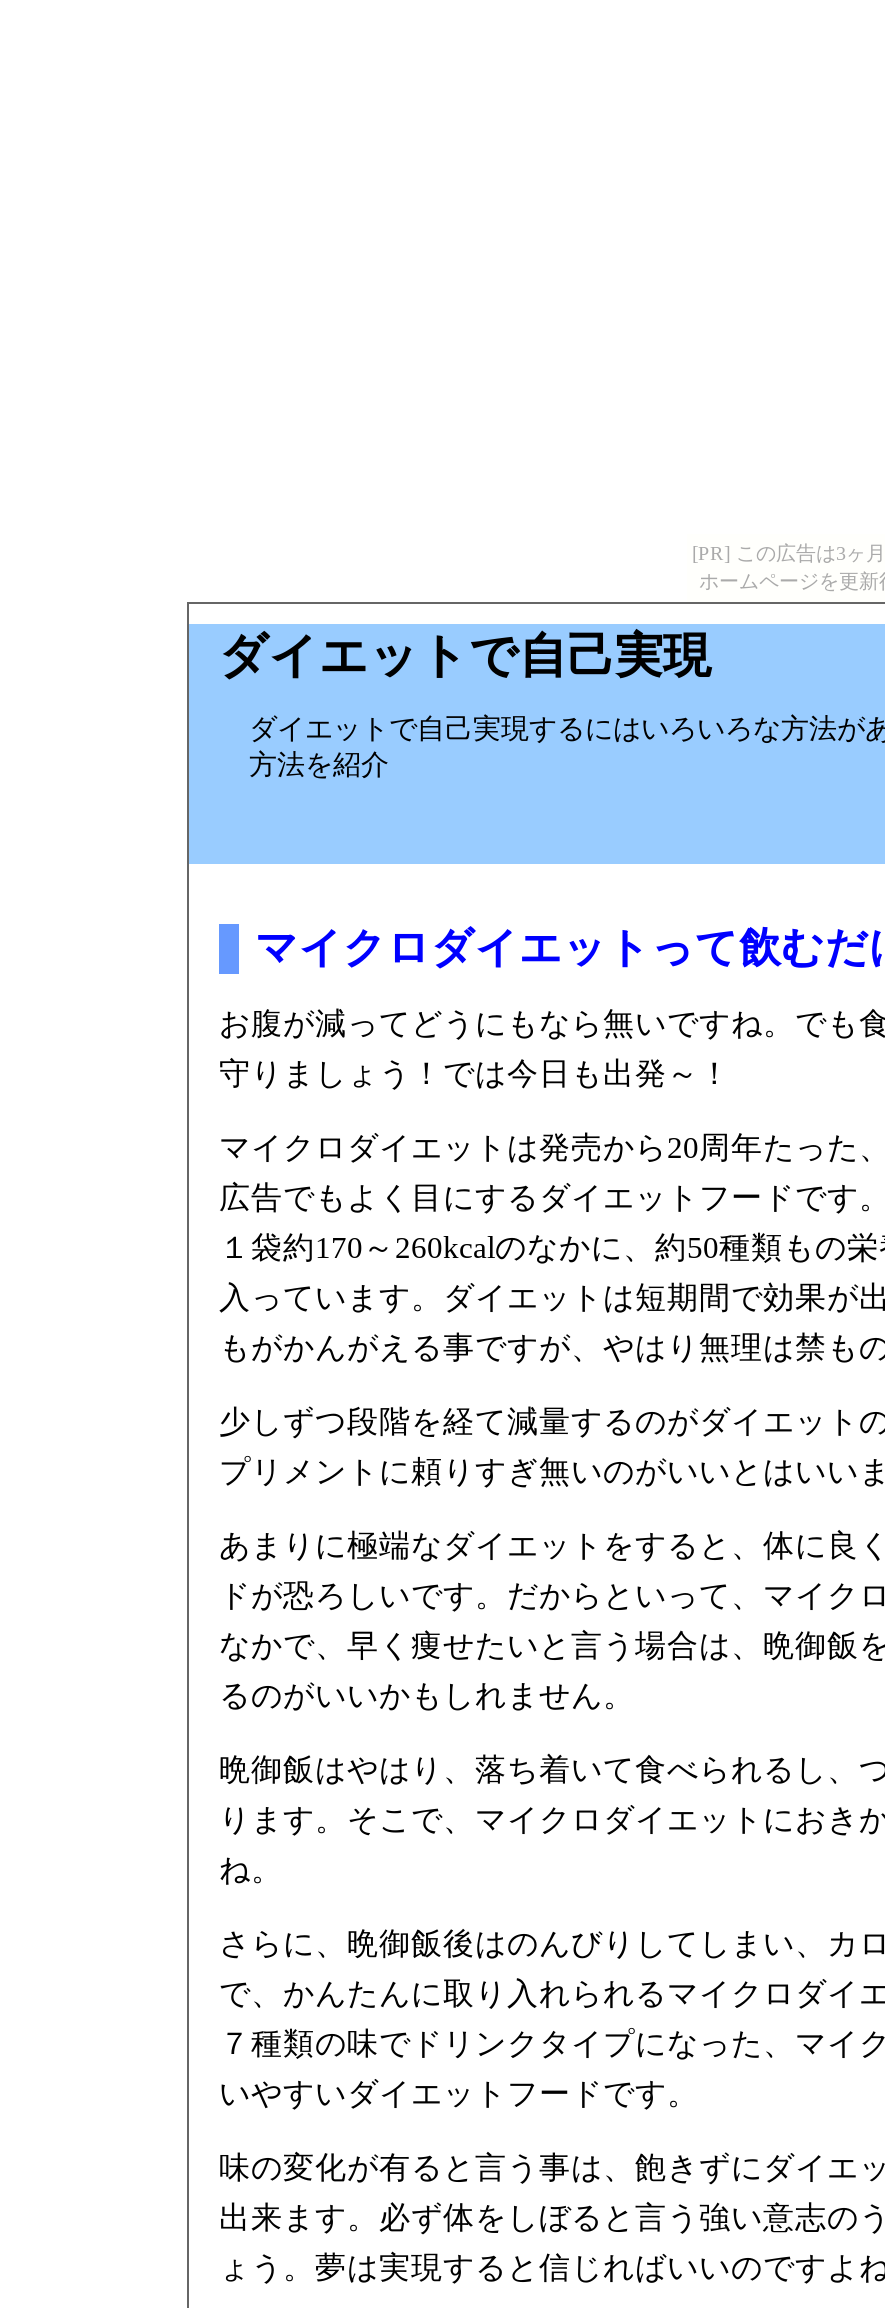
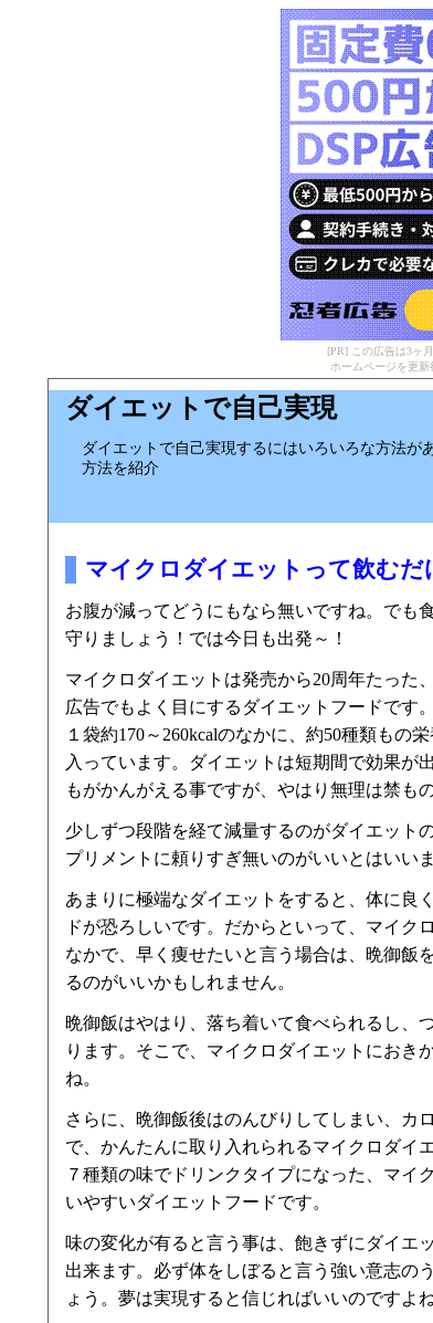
+ [image]
